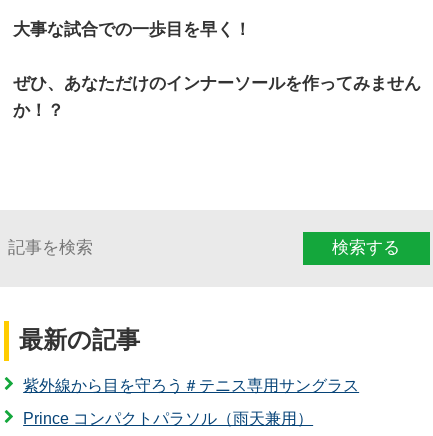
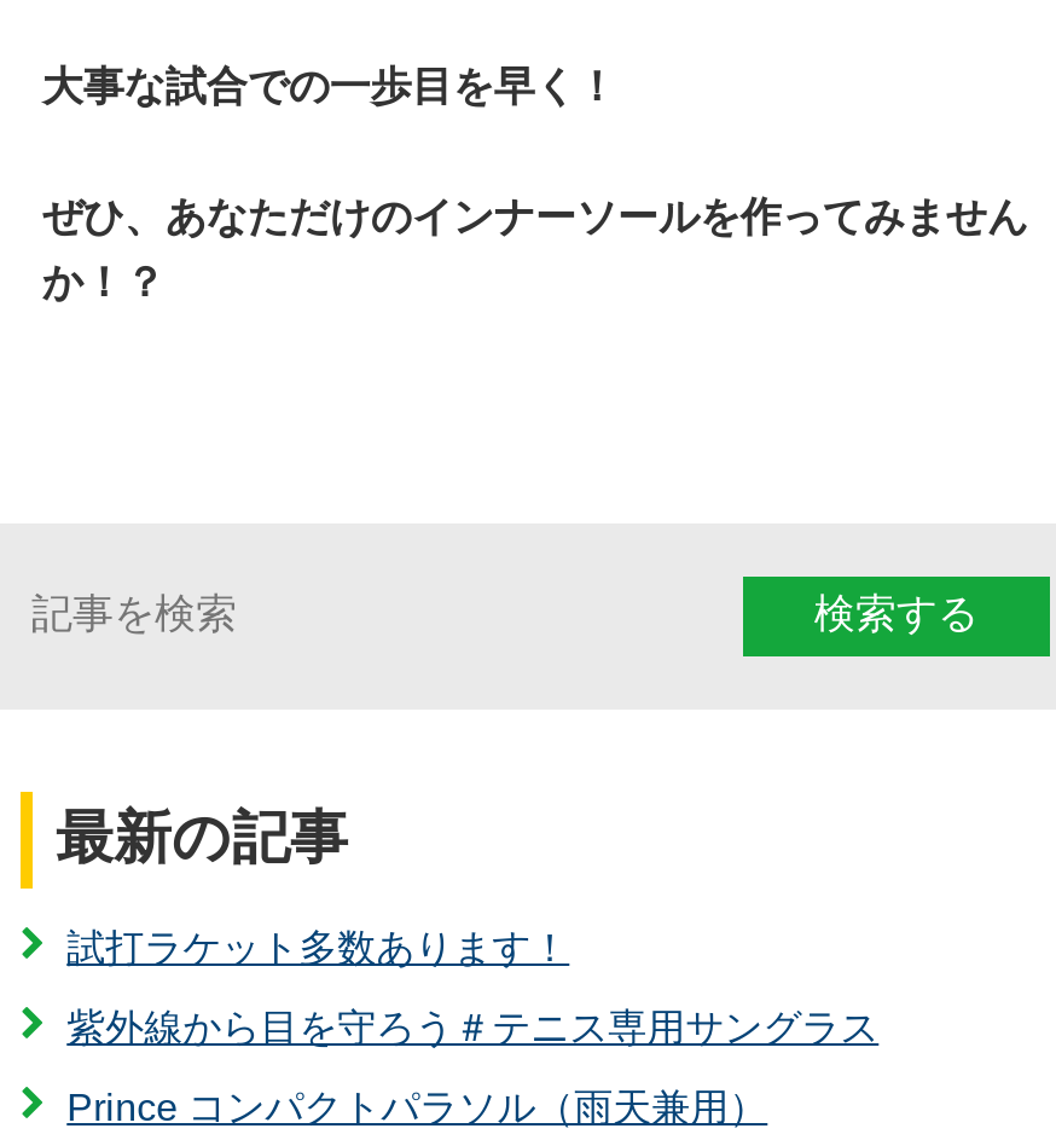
+ 試打ラケット多数あります！
